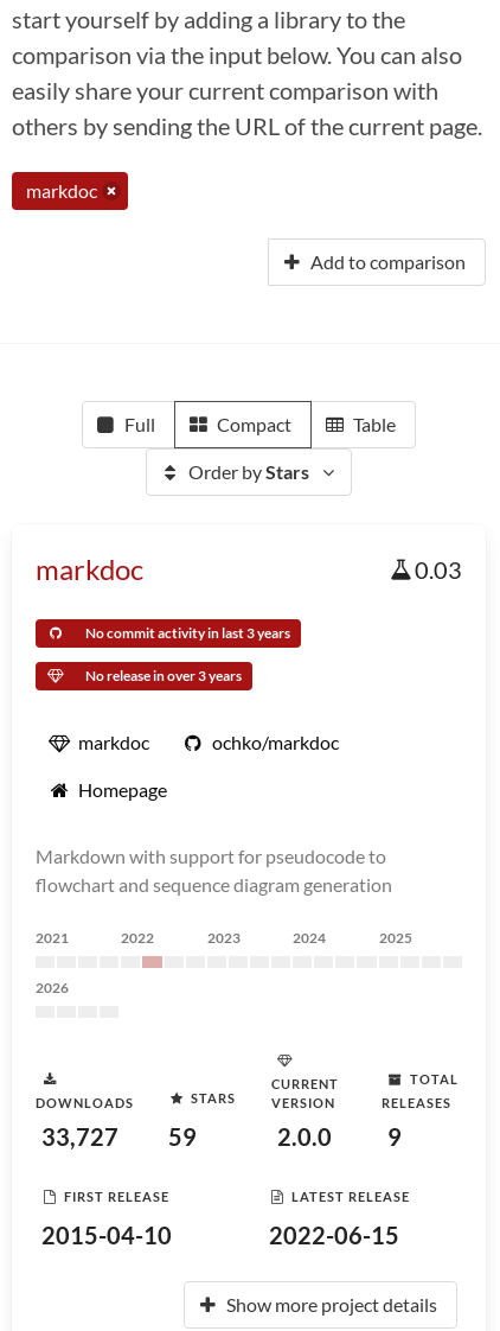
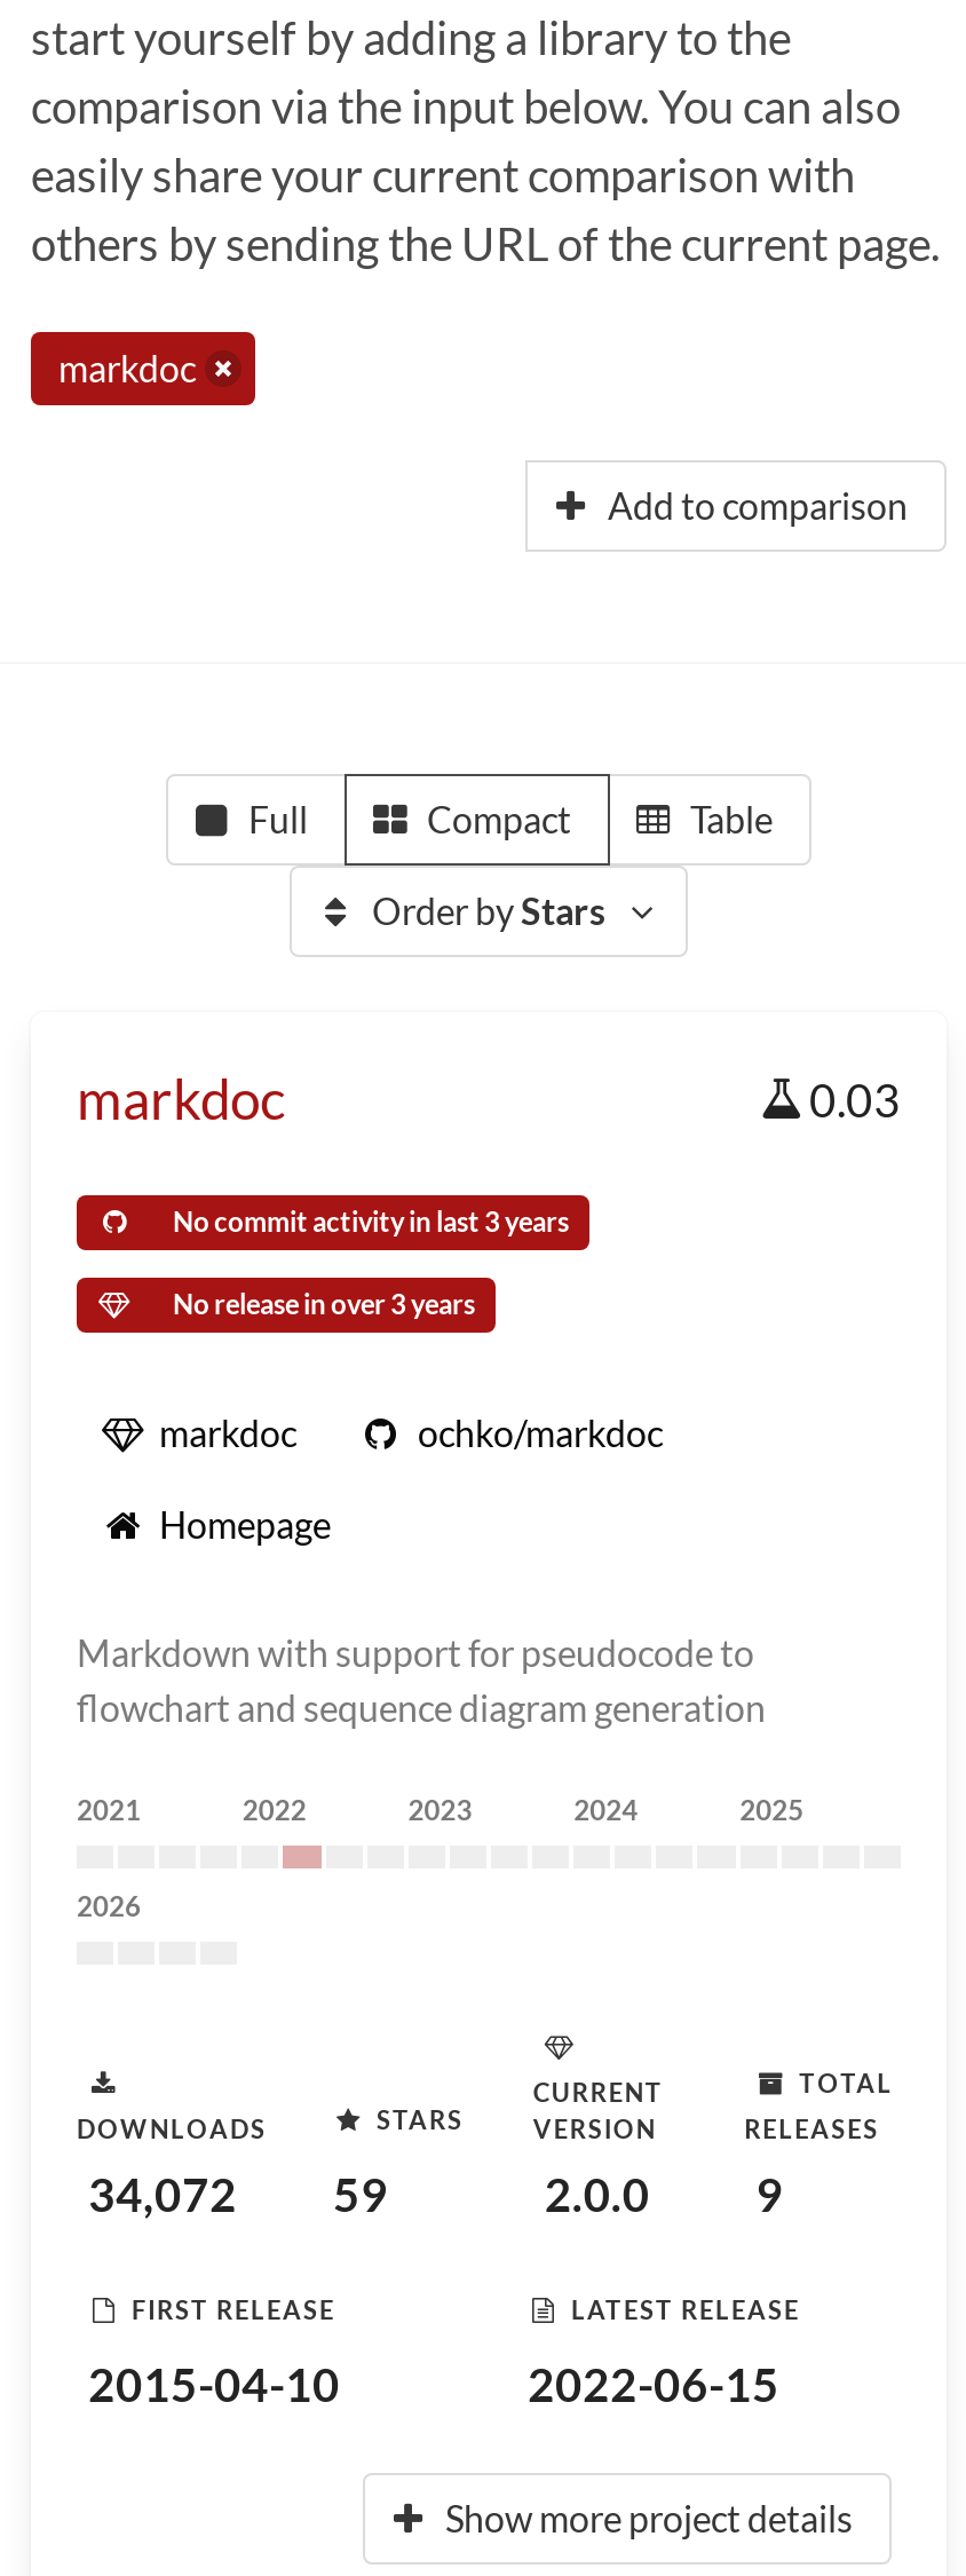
- 33,727 59
+ 34,072 59
